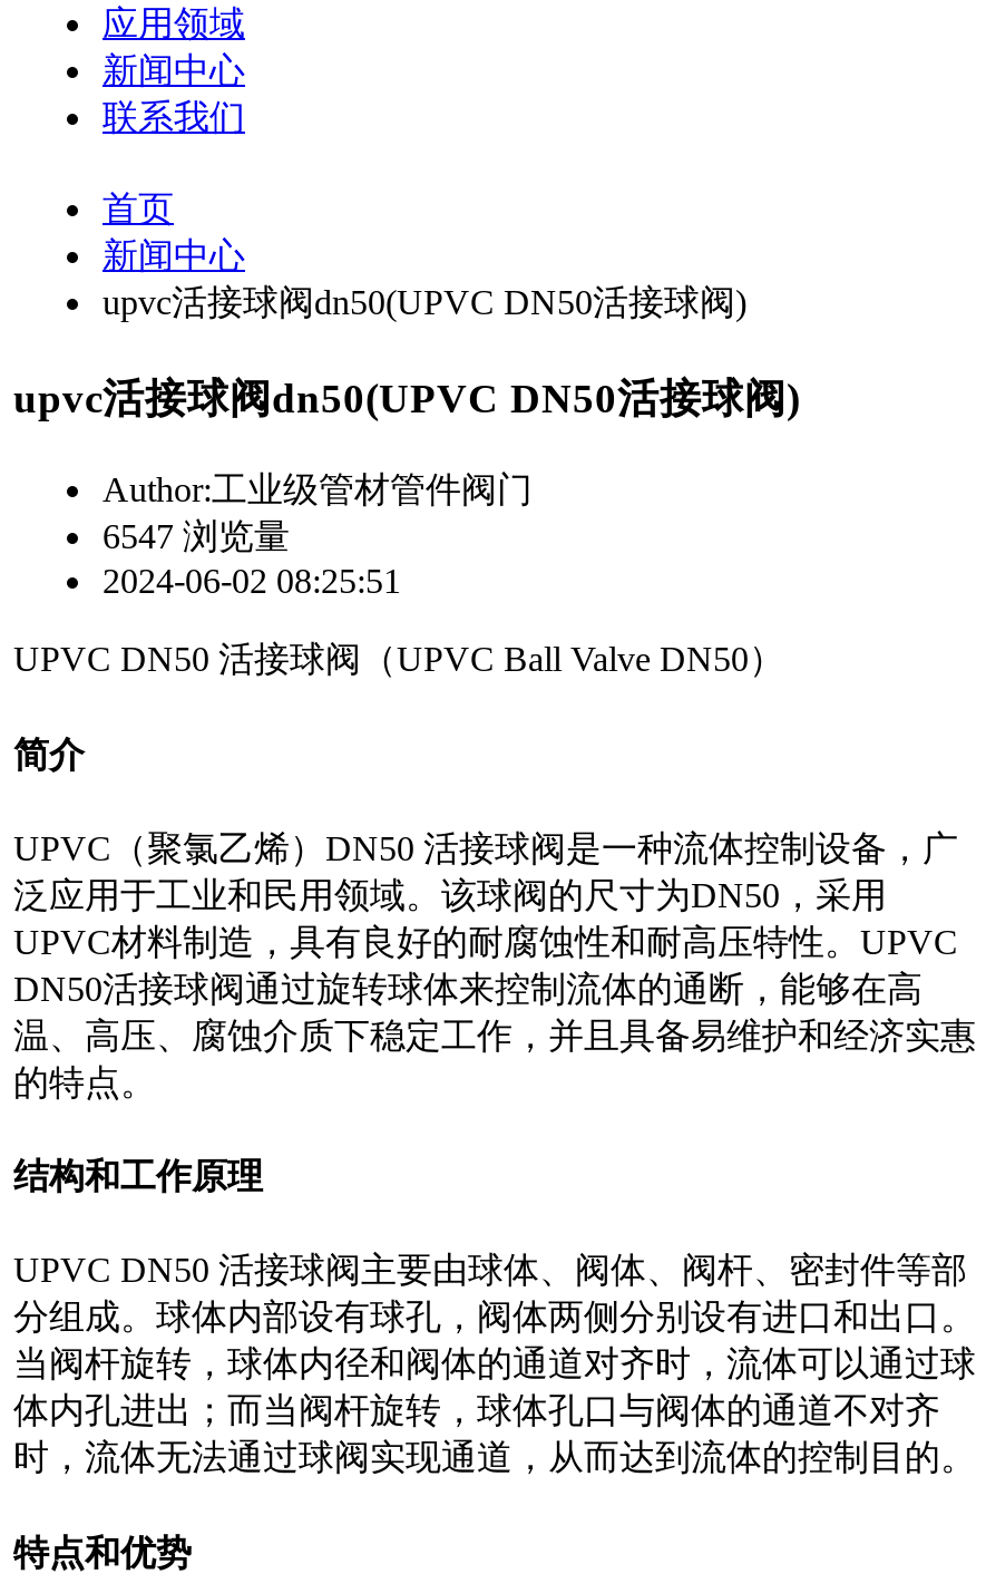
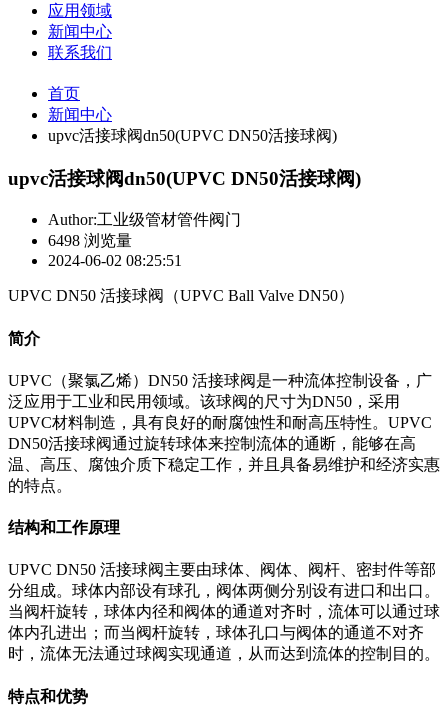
- 6547 浏览量
+ 6498 浏览量
